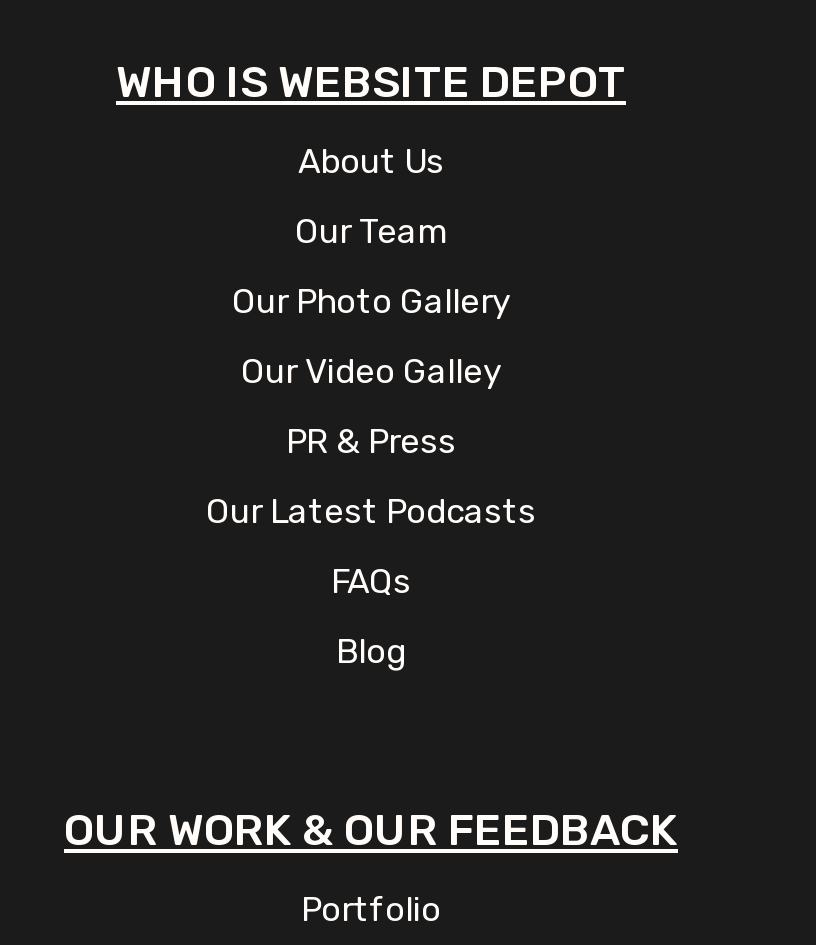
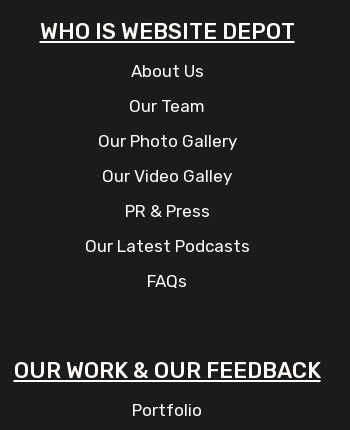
- Blog
